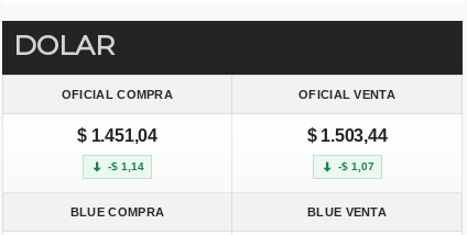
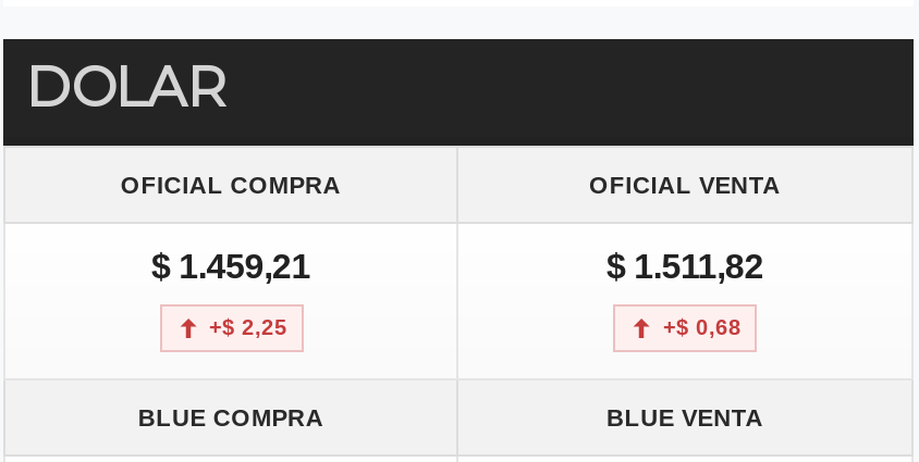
- $ 1.451,04
+ $ 1.459,21

- $ 1.503,44
+ $ 1.511,82

- -$ 1,14
+ +$ 2,25

- -$ 1,07
+ +$ 0,68
